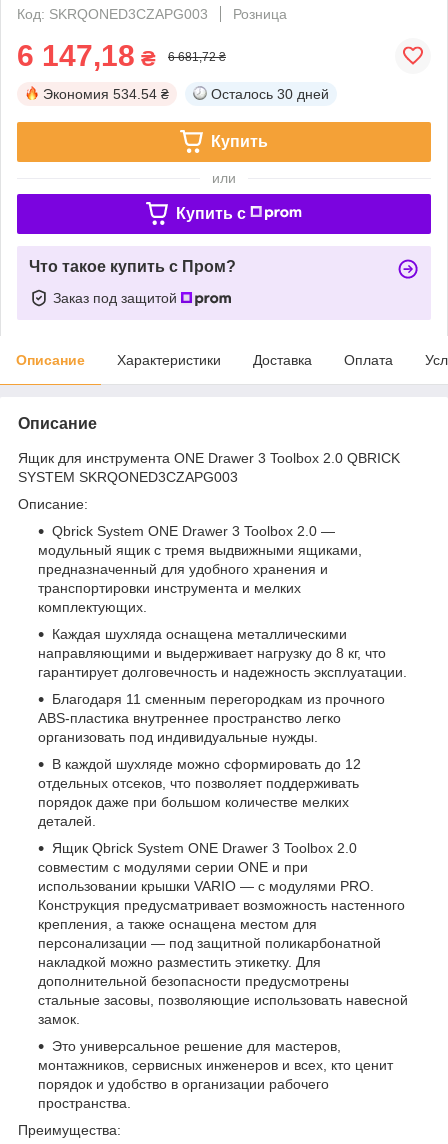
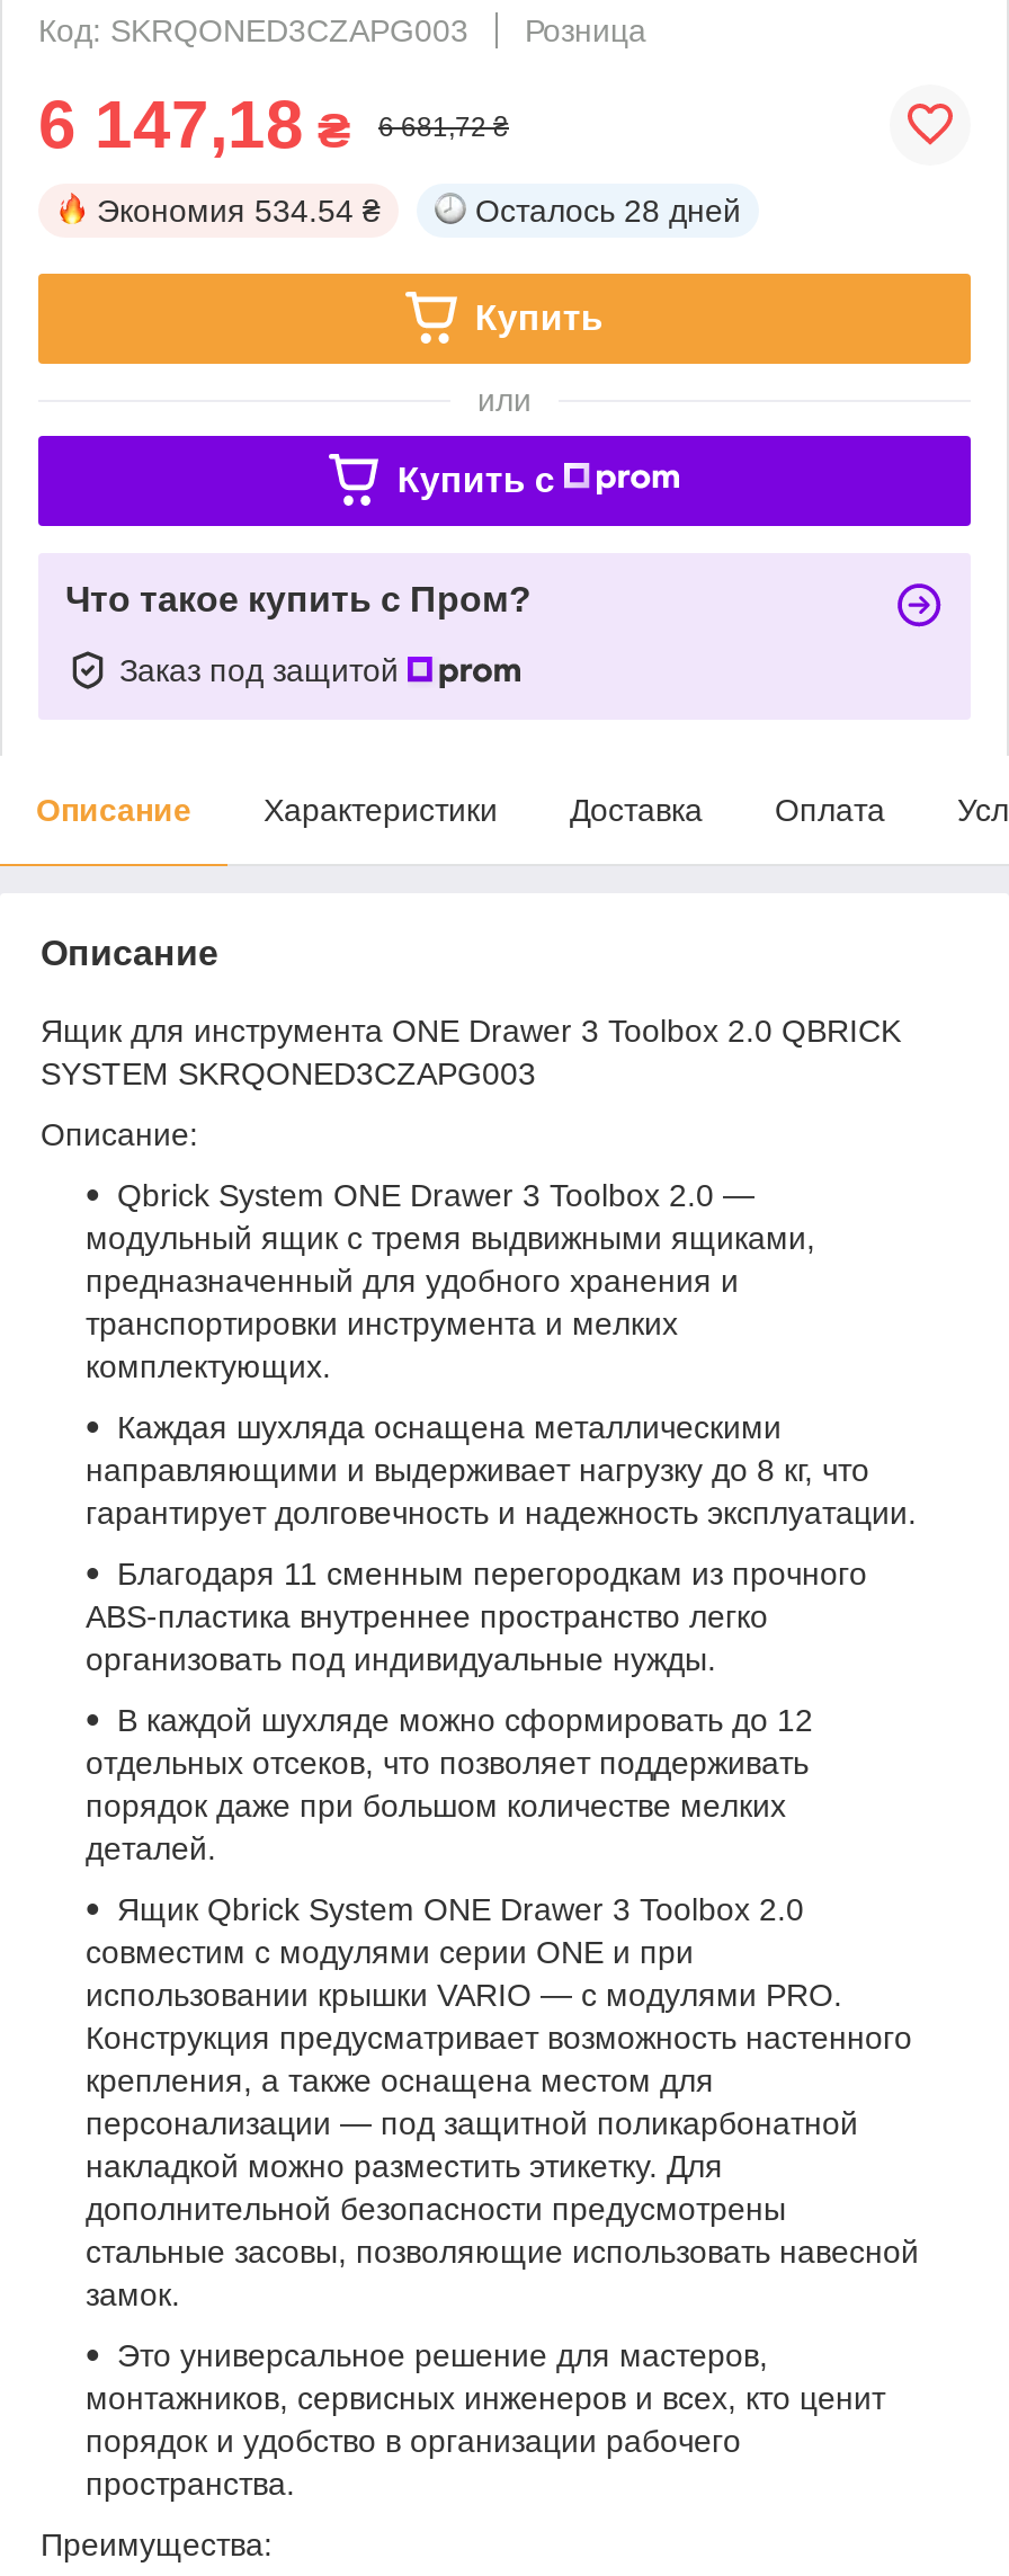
- Осталось 30 дней
+ Осталось 28 дней
